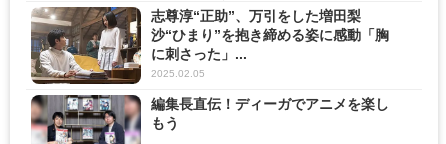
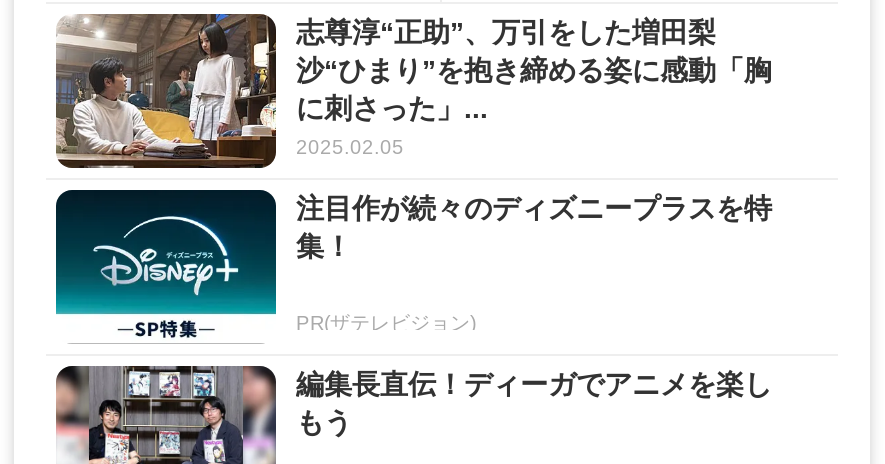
+ [image]
+ 注目作が続々のディズニープラスを特
+ 集！
+ PR(ザテレビジョン)
